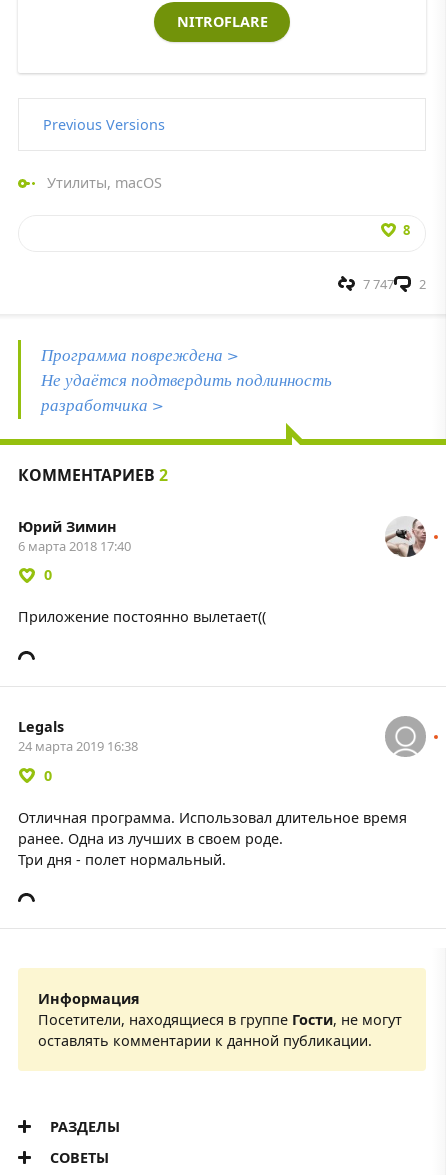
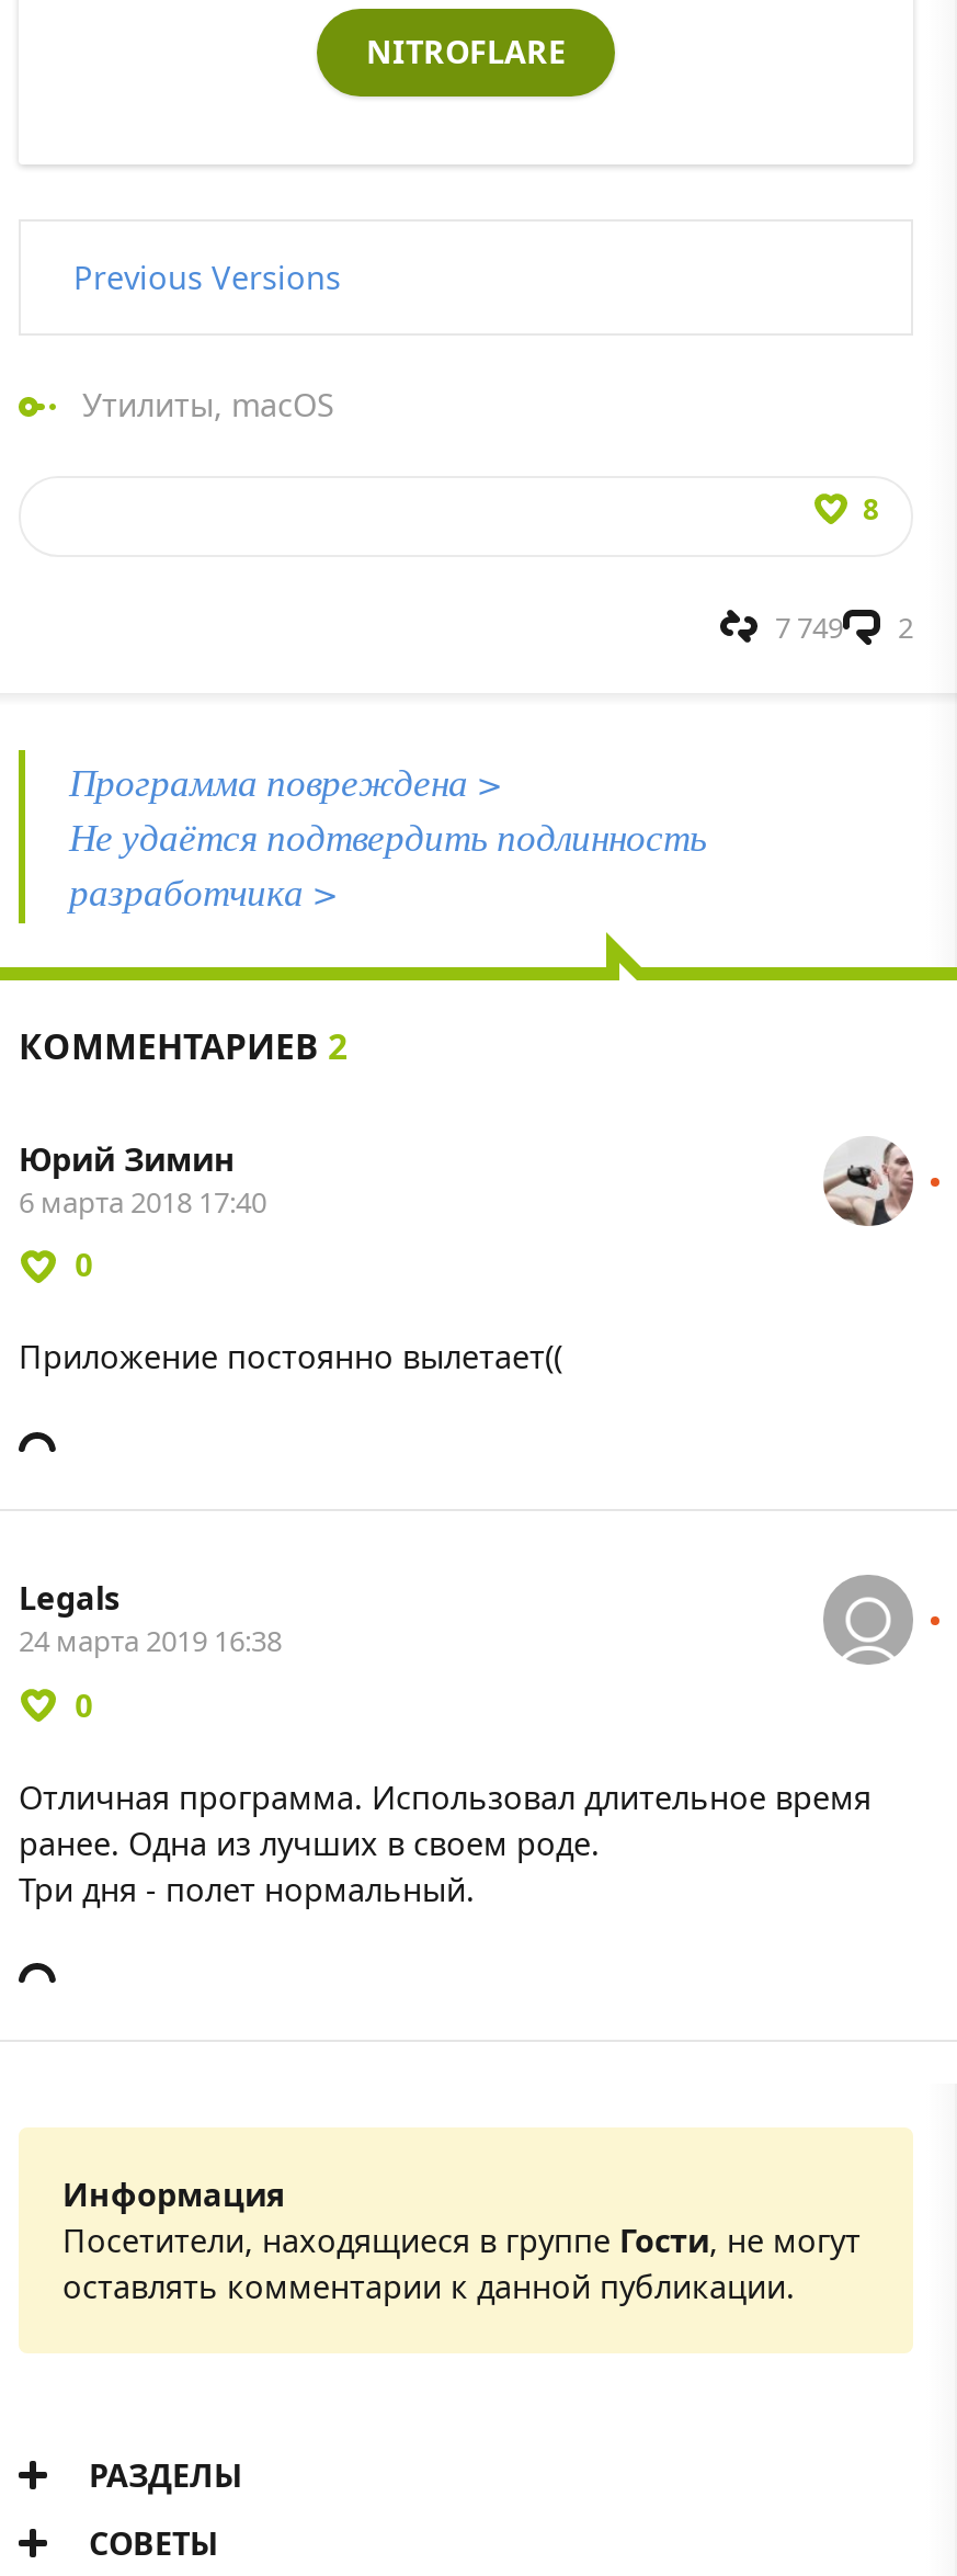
- 7 747 2
+ 7 749 2
